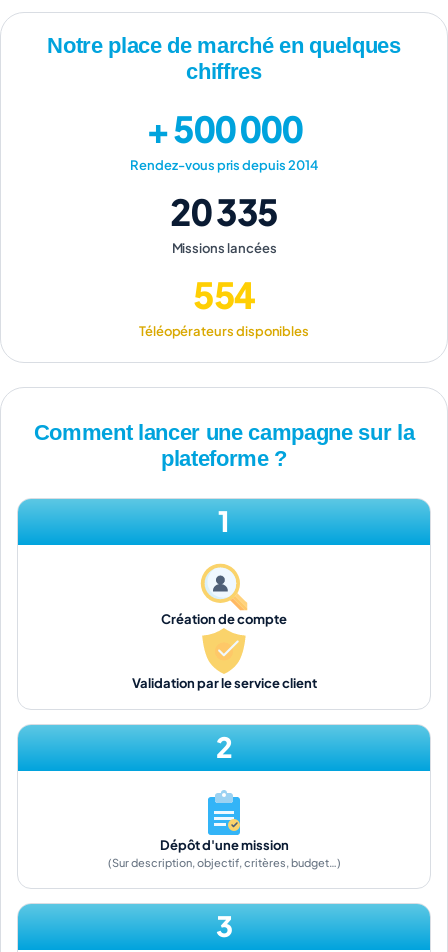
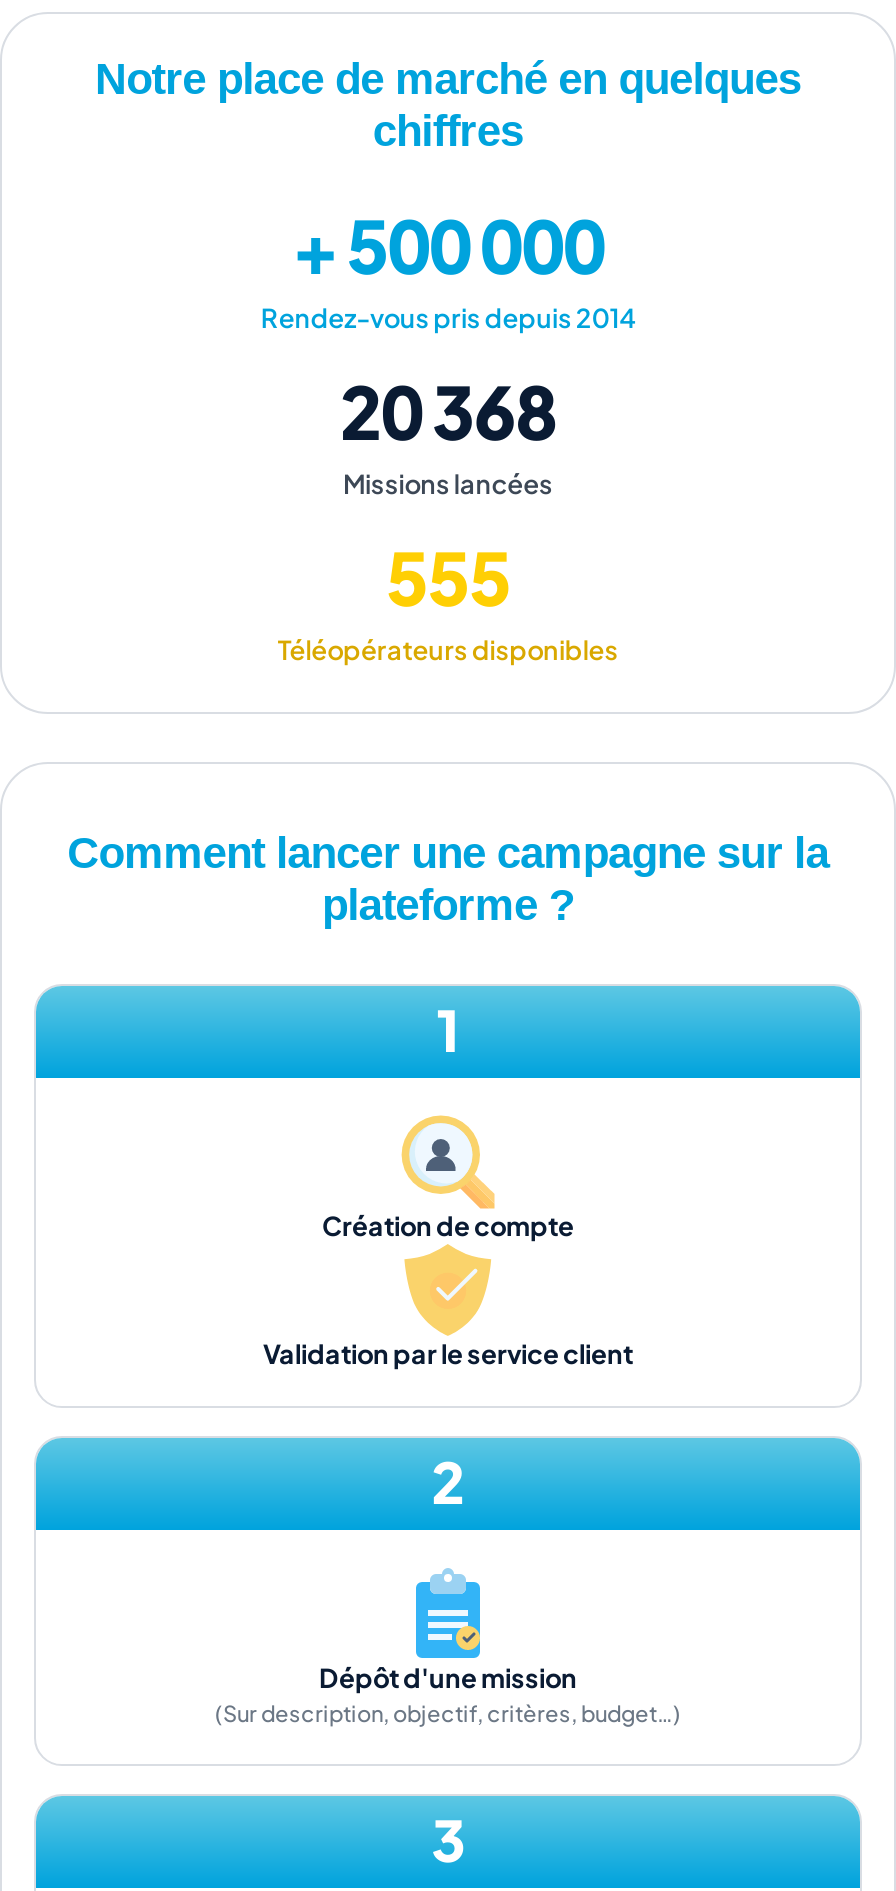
- 20 335
+ 20 368

- 554
+ 555
